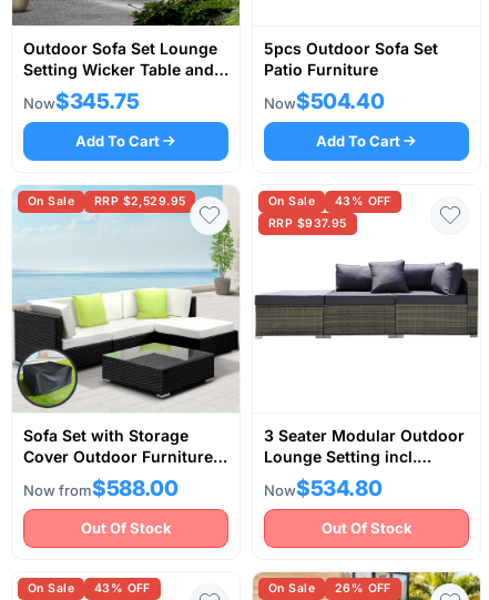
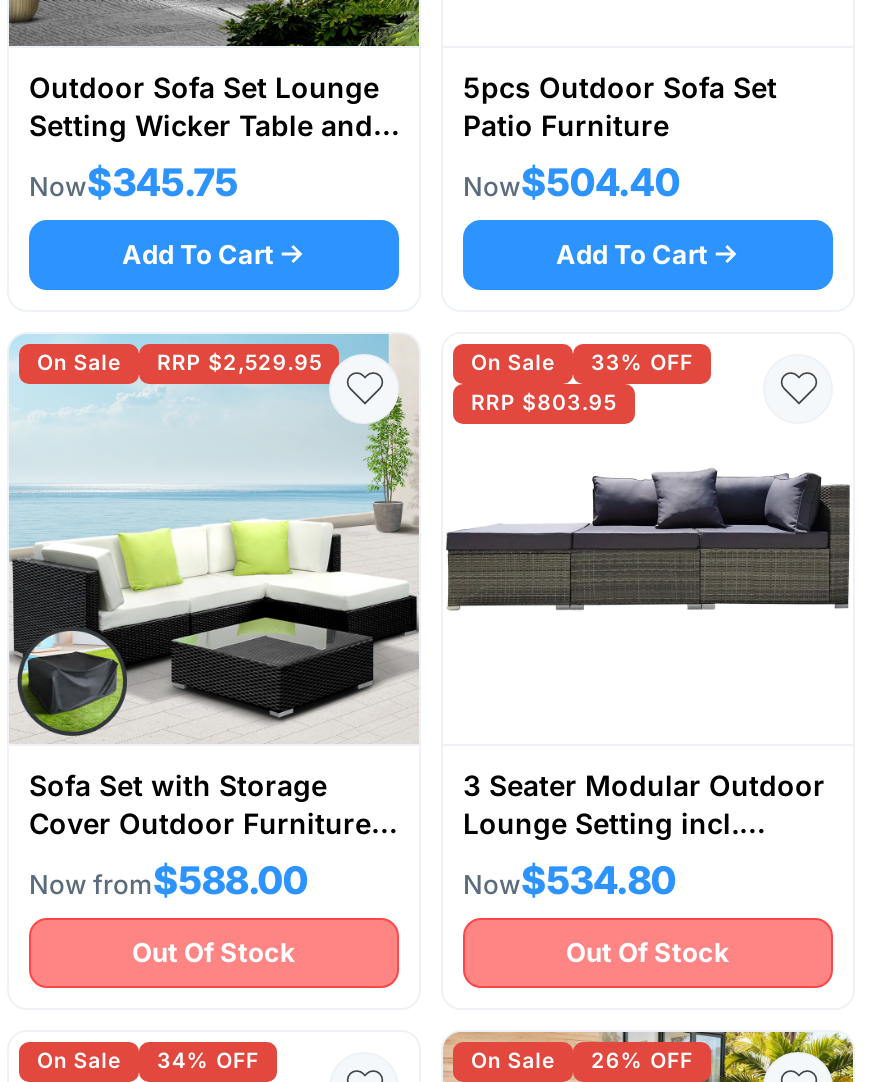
- On Sale 43% OFF
+ On Sale 33% OFF

- RRP $937.95
+ RRP $803.95

- On Sale 43% OFF
+ On Sale 34% OFF
